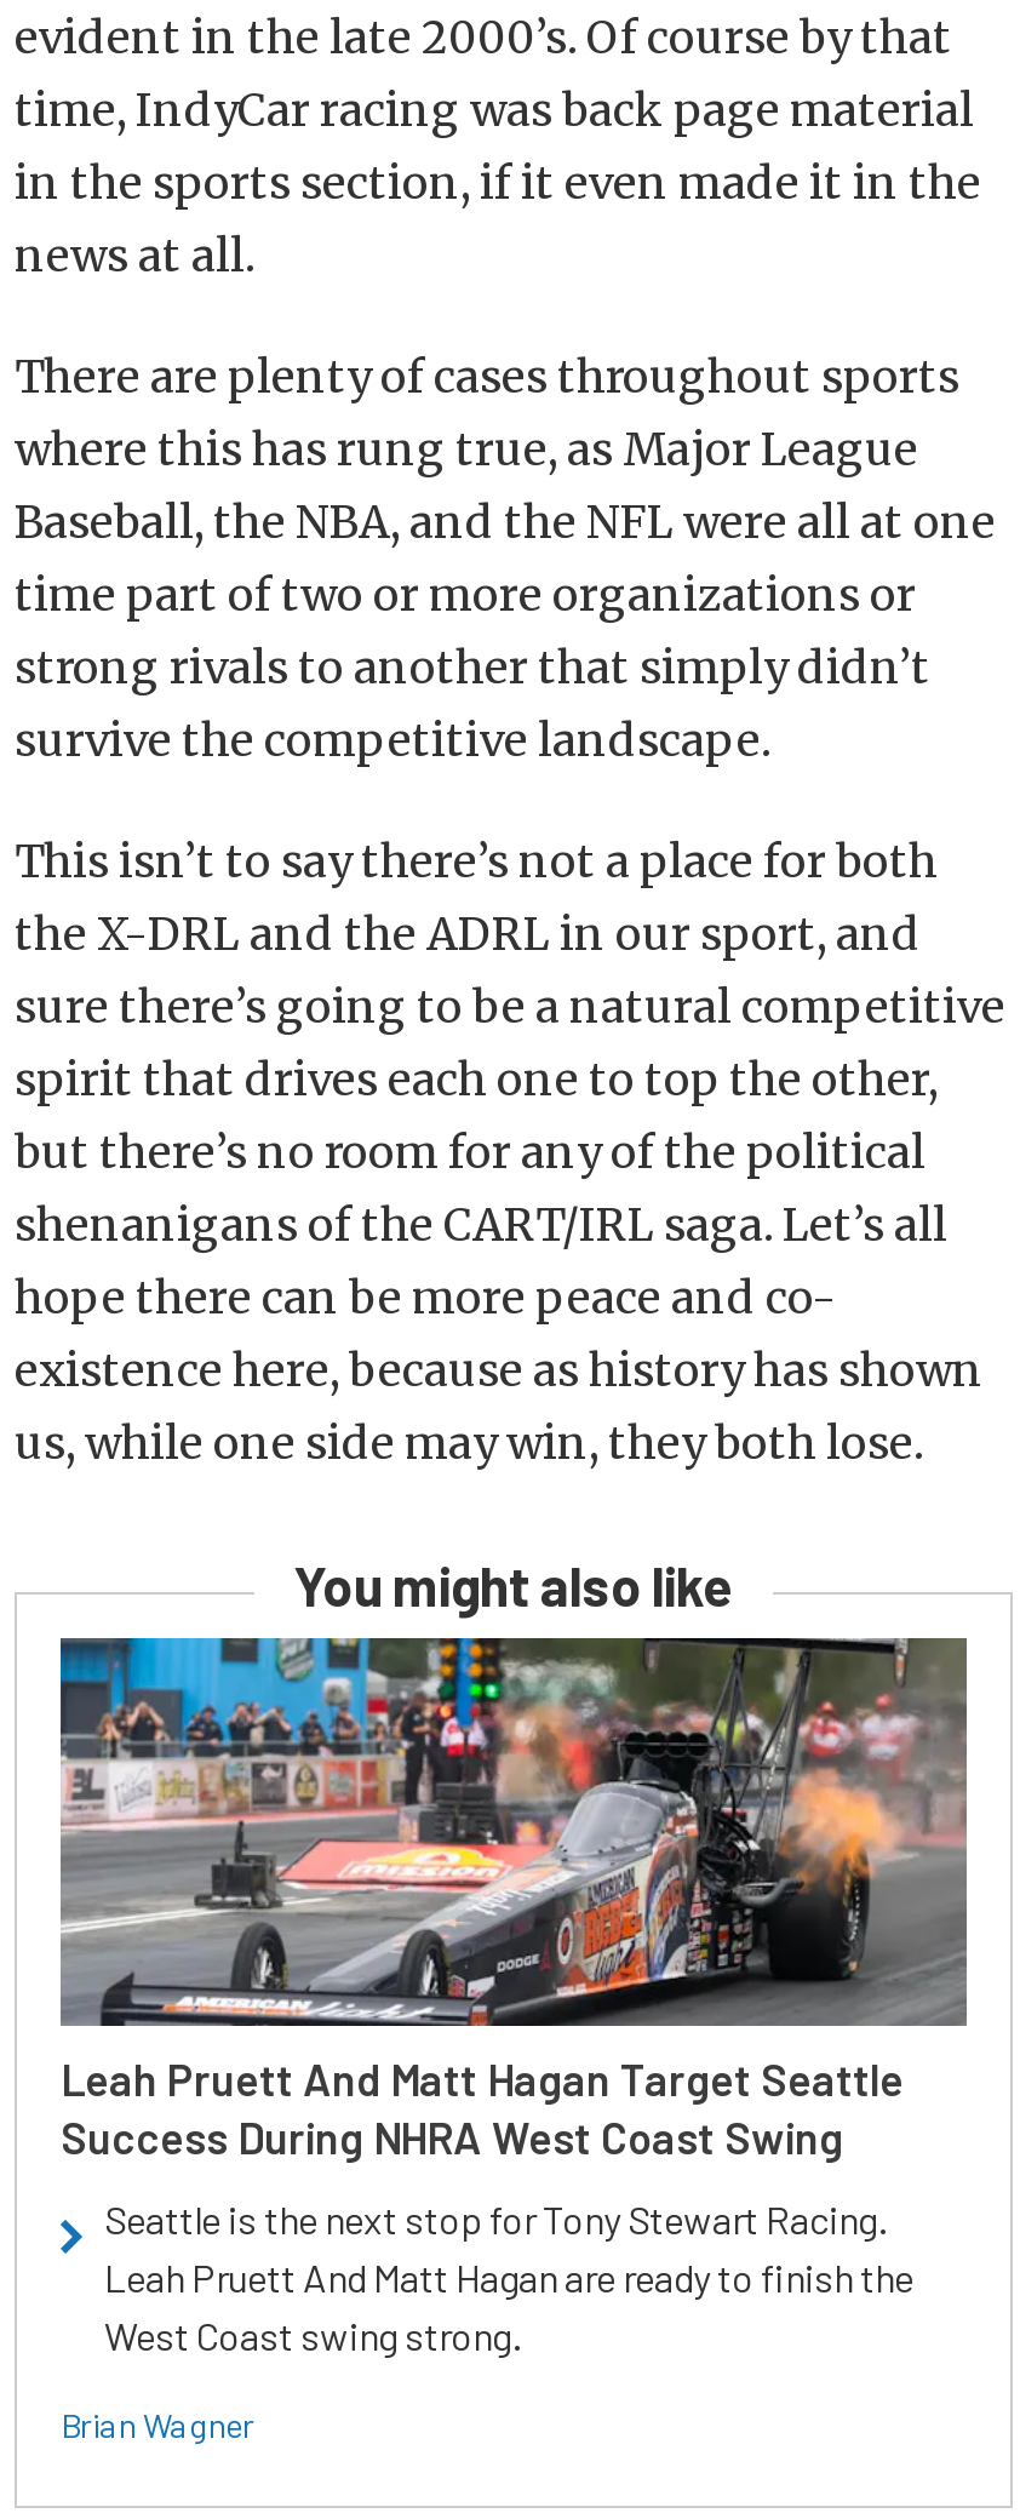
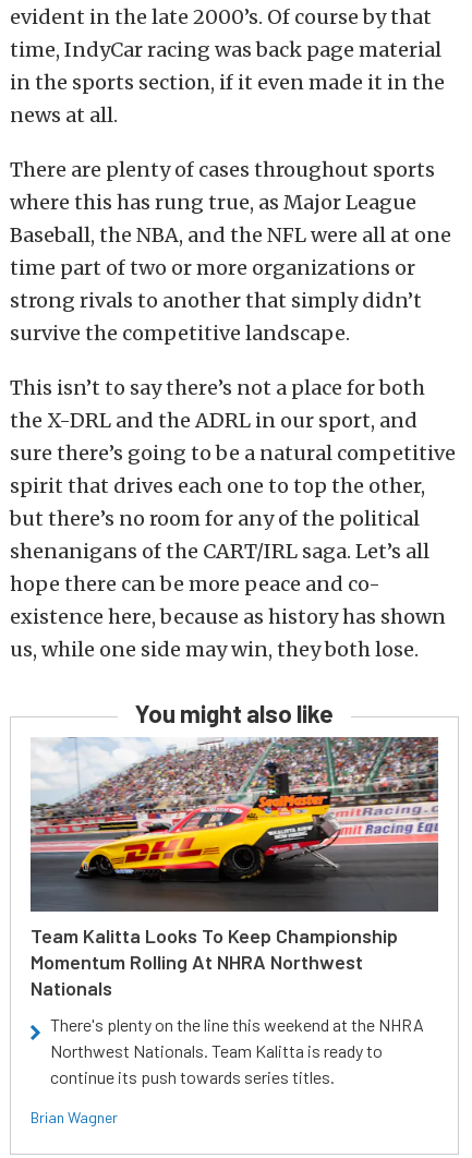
- [image]
- Leah Pruett And Matt Hagan Target Seattle
- Success During NHRA West Coast Swing
+ [image]
+ Team Kalitta Looks To Keep Championship
+ Momentum Rolling At NHRA Northwest
+ Nationals

- Seattle is the next stop for Tony Stewart Racing.
- Leah Pruett And Matt Hagan are ready to finish the
- West Coast swing strong.
+ There's plenty on the line this weekend at the NHRA
+ Northwest Nationals. Team Kalitta is ready to
+ continue its push towards series titles.
